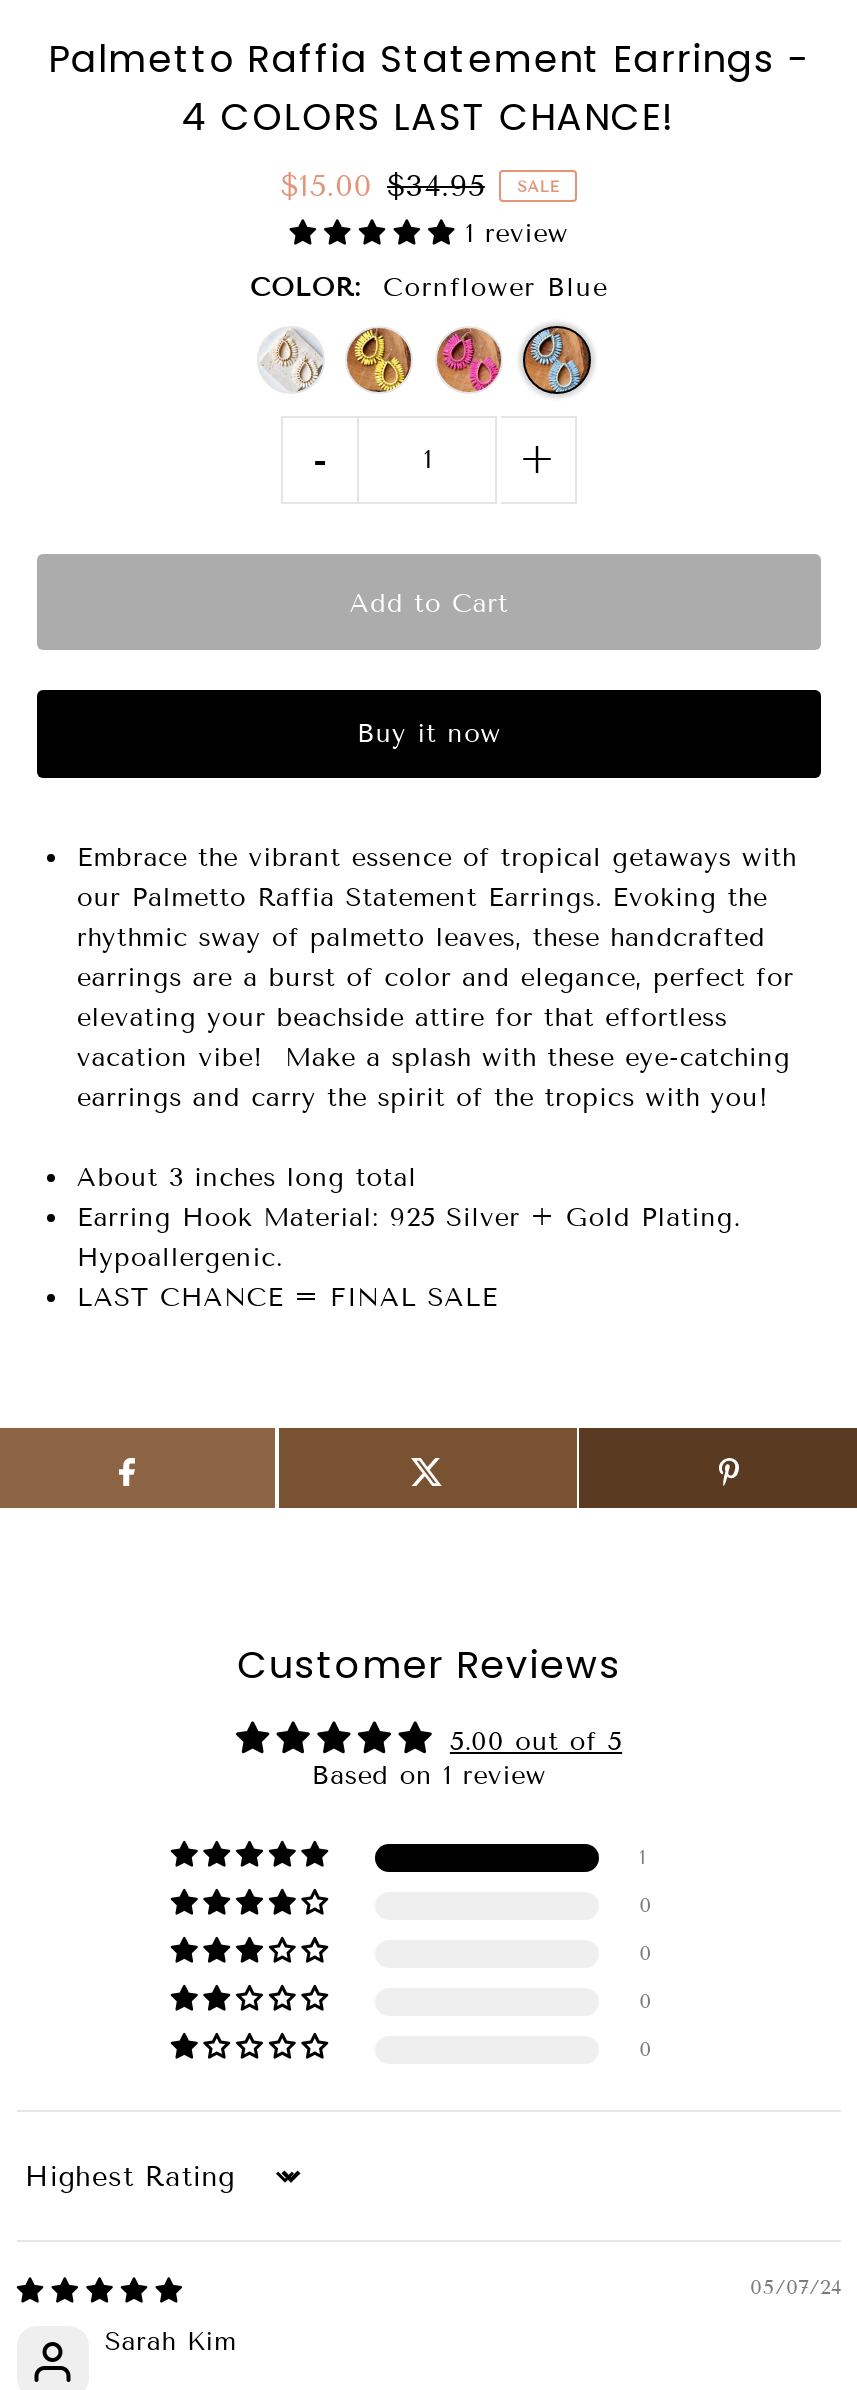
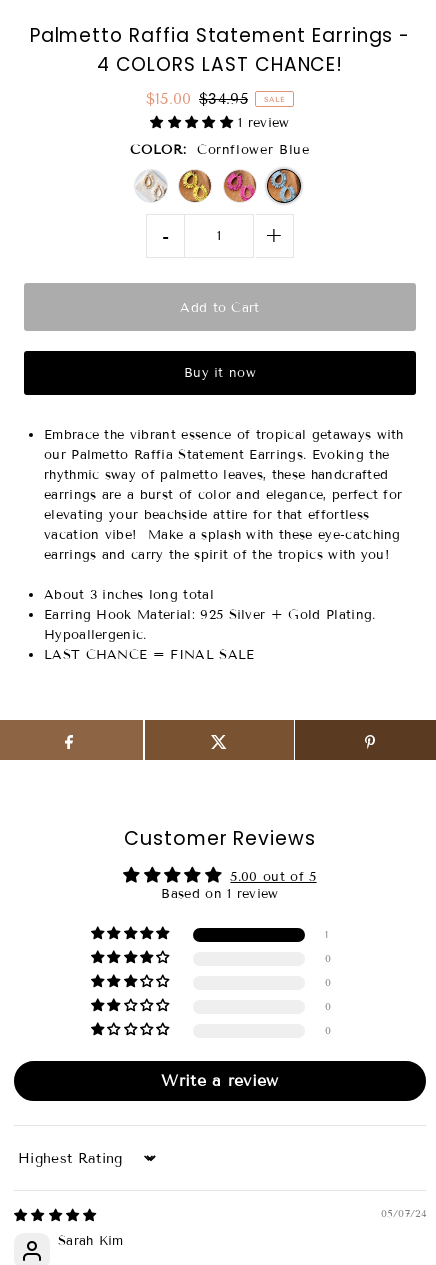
+ Write a review
